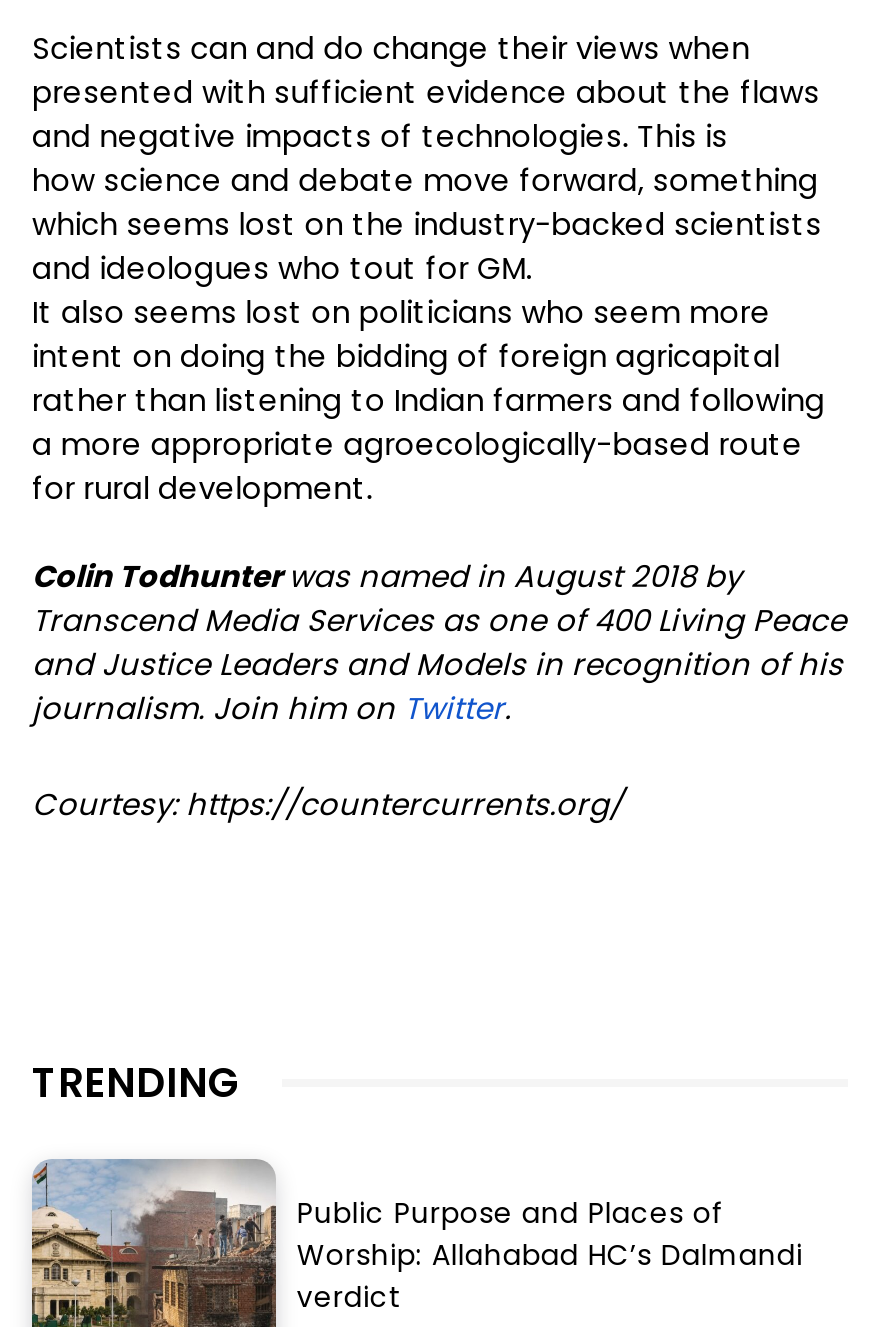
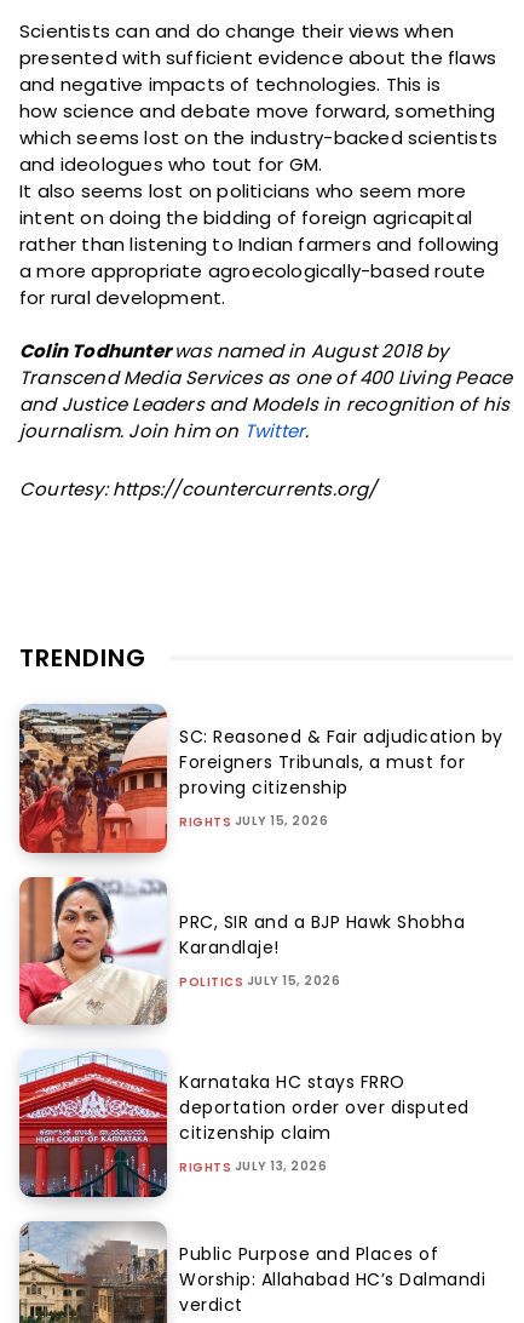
+ [image]
+ SC: Reasoned & Fair adjudication by
+ Foreigners Tribunals, a must for
+ proving citizenship
+ RIGHTS JULY 15, 2026

+ [image]
+ PRC, SIR and a BJP Hawk Shobha
+ Karandlaje!
+ POLITICS JULY 15, 2026

+ [image]
+ Karnataka HC stays FRRO
+ deportation order over disputed
+ citizenship claim
+ RIGHTS JULY 13, 2026
